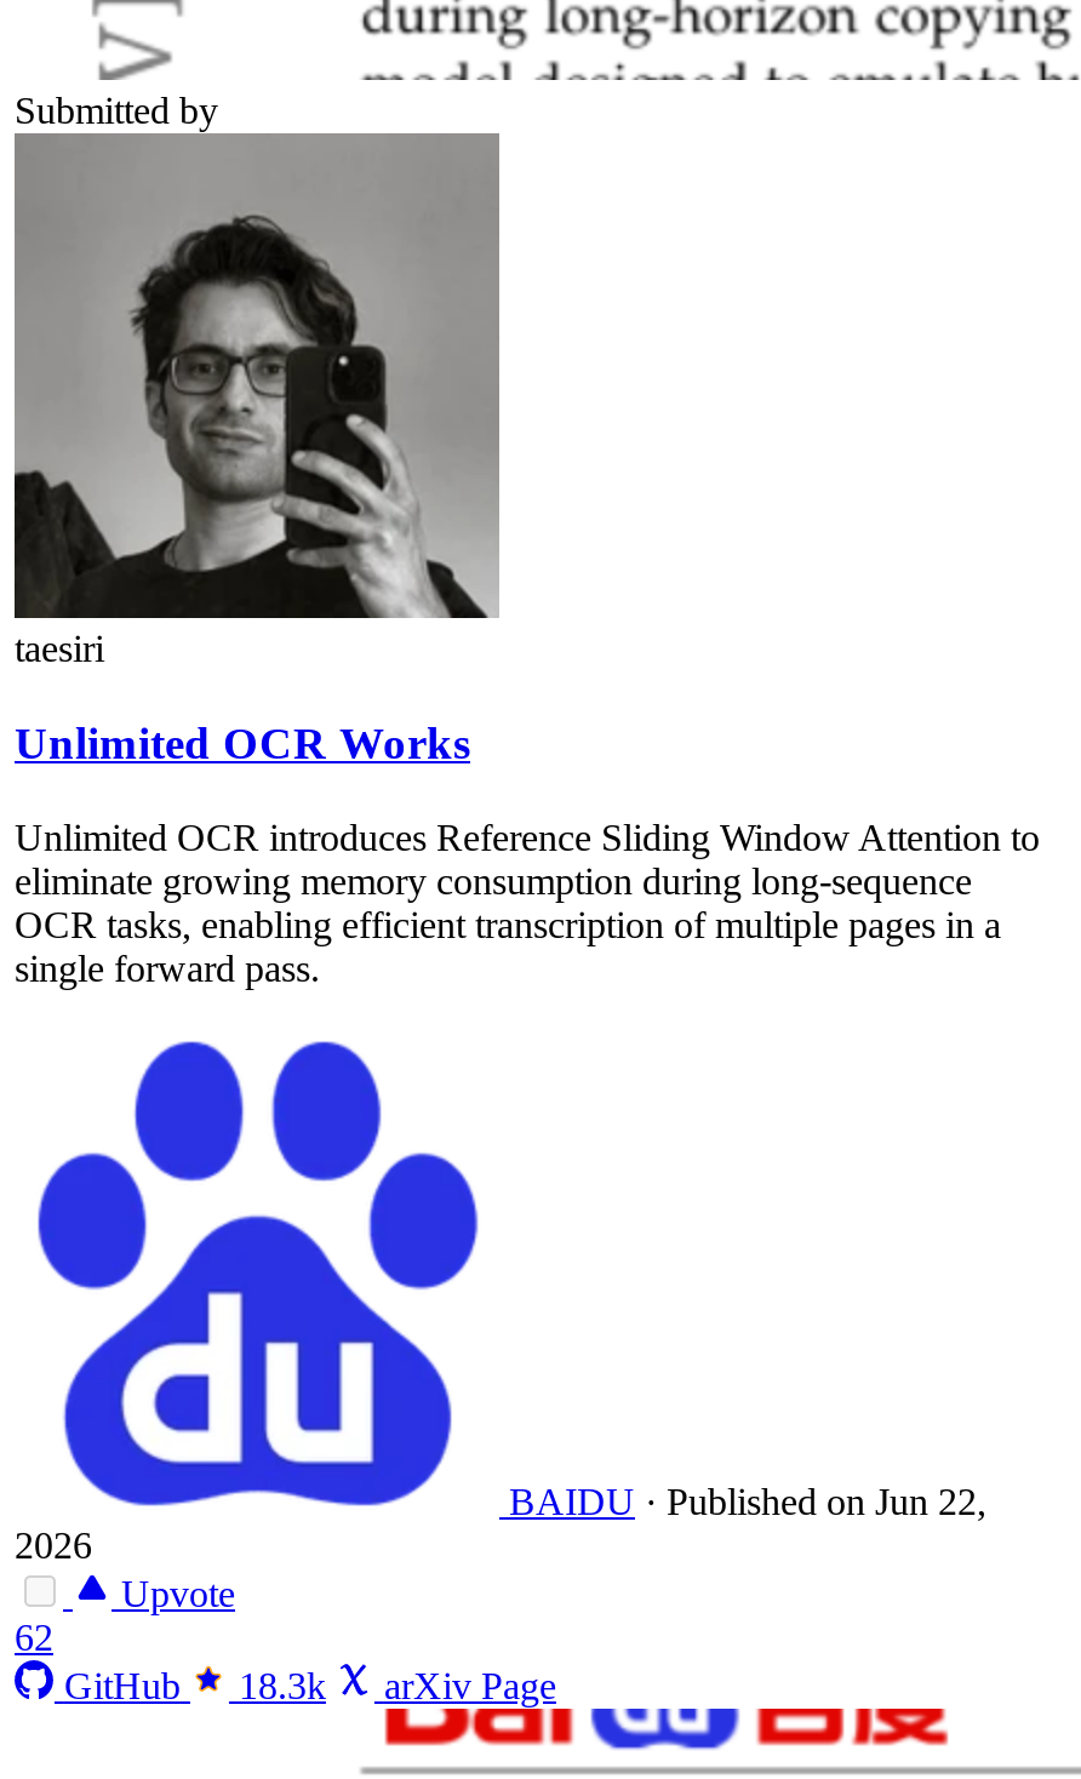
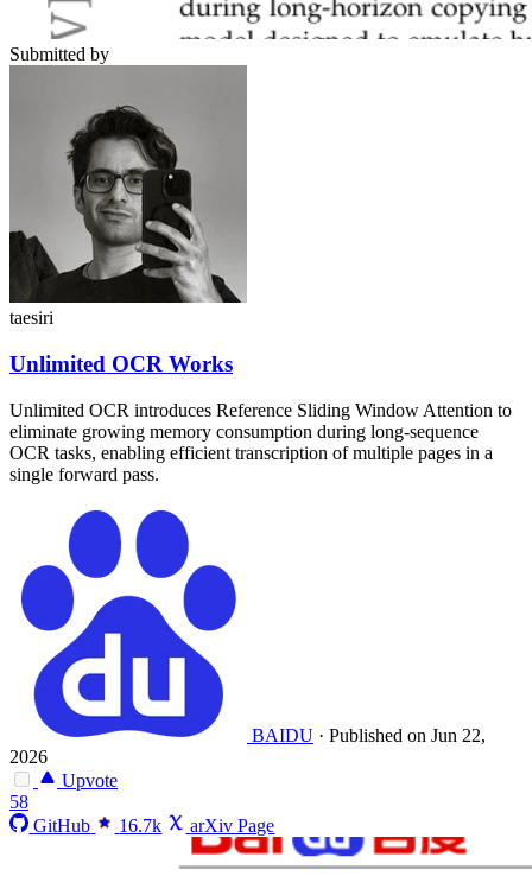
- 62
+ 58

- GitHub 18.3k arXiv Page
+ GitHub 16.7k arXiv Page
